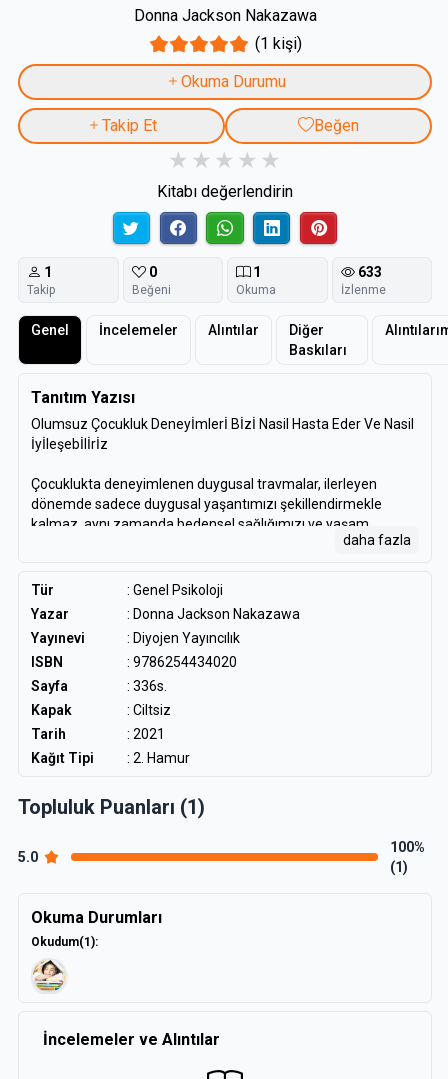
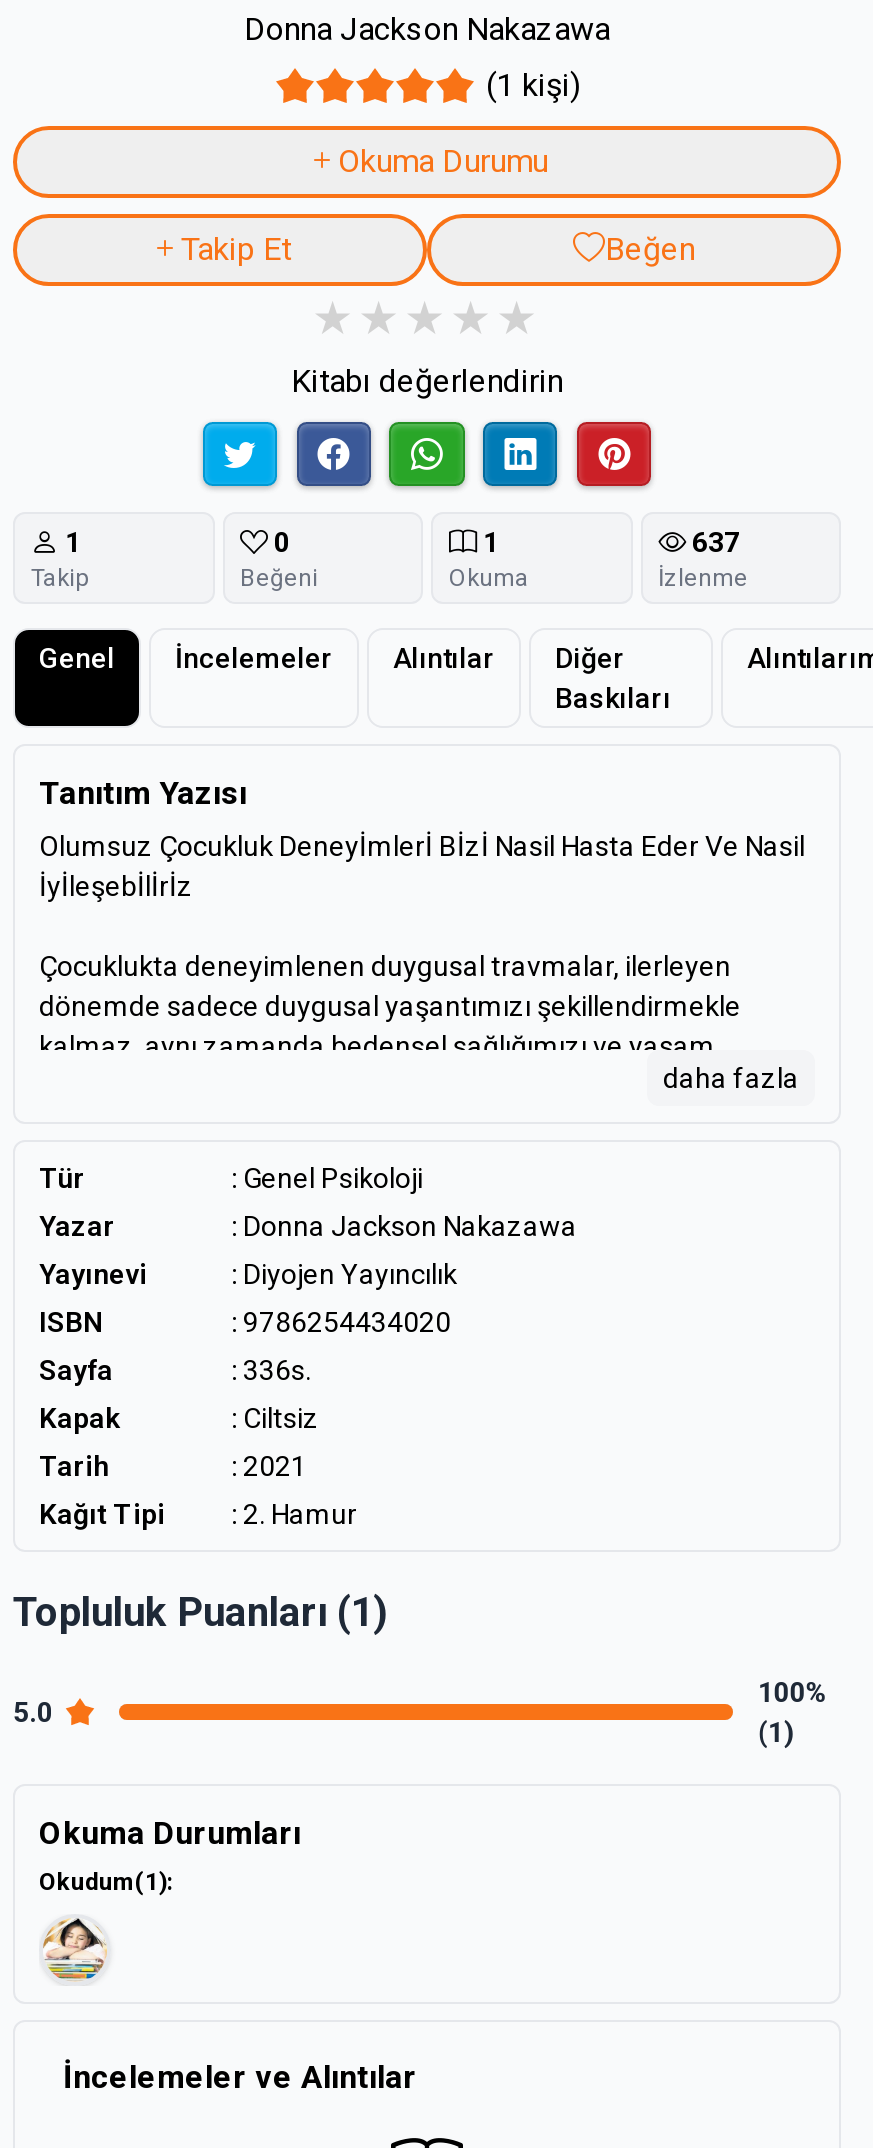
- 633
+ 637
